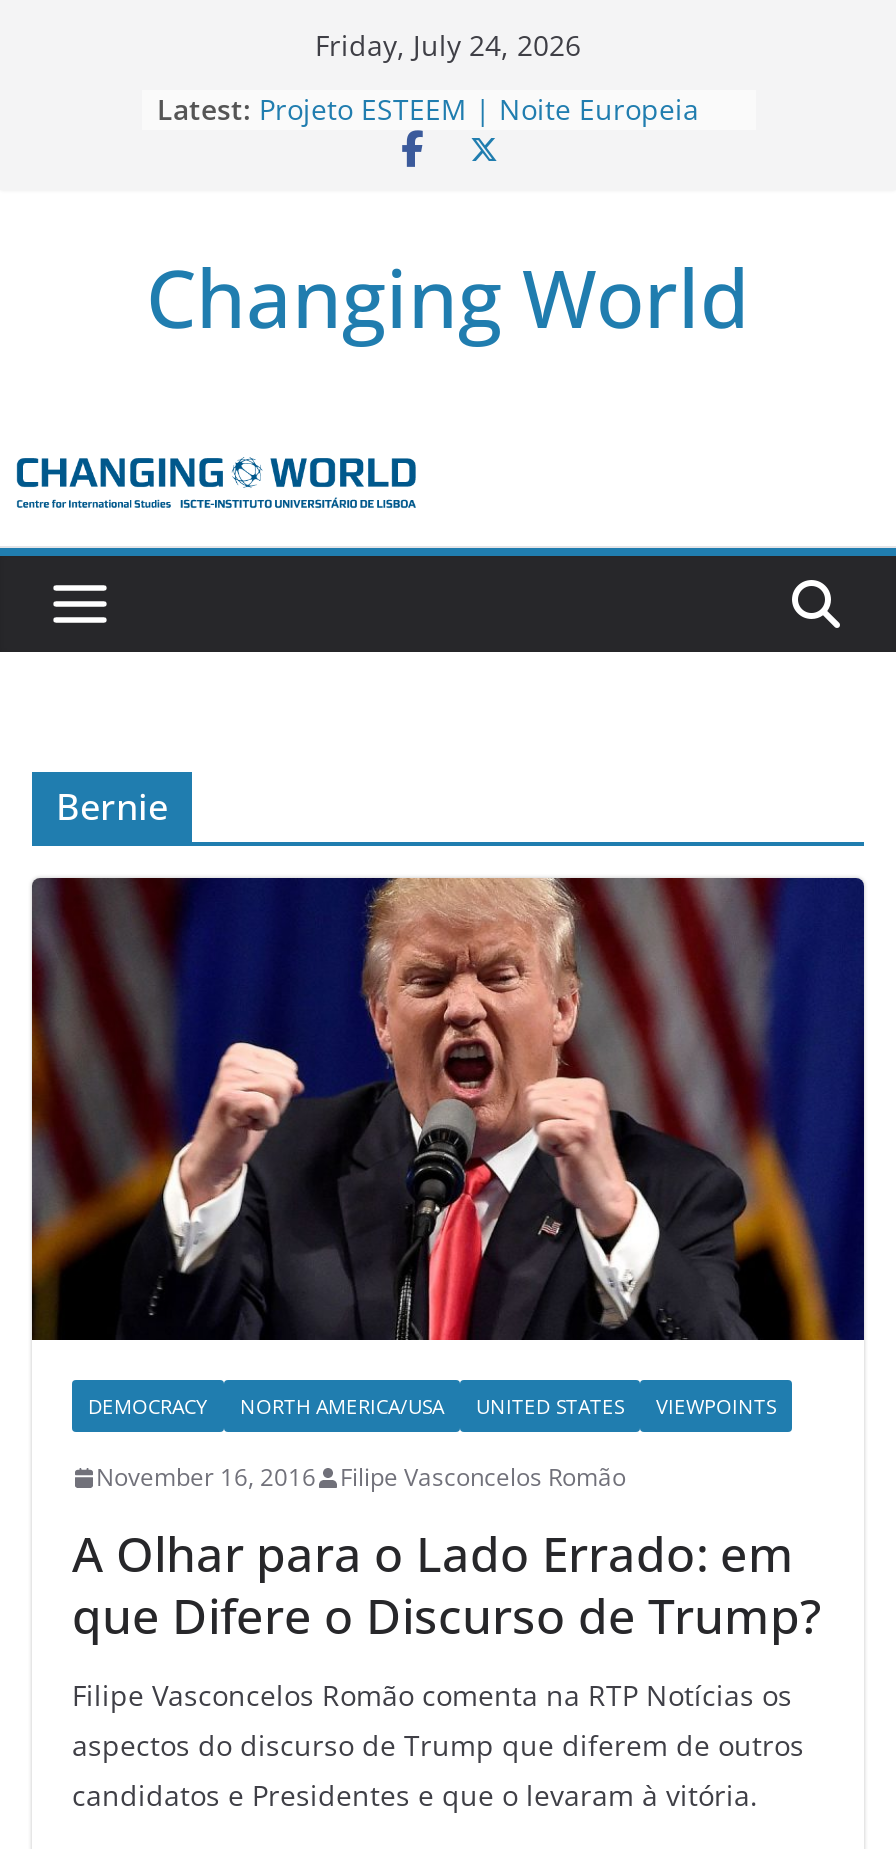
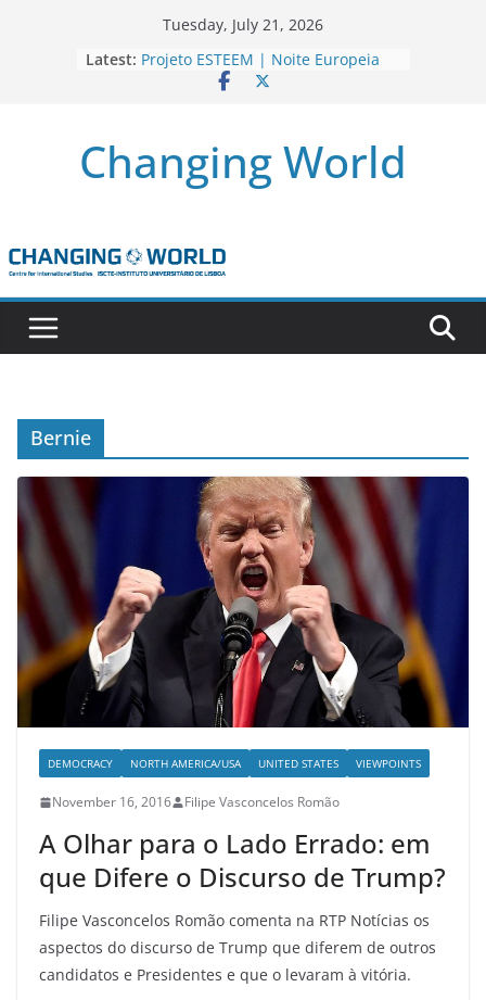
- Friday, July 24, 2026
+ Tuesday, July 21, 2026
